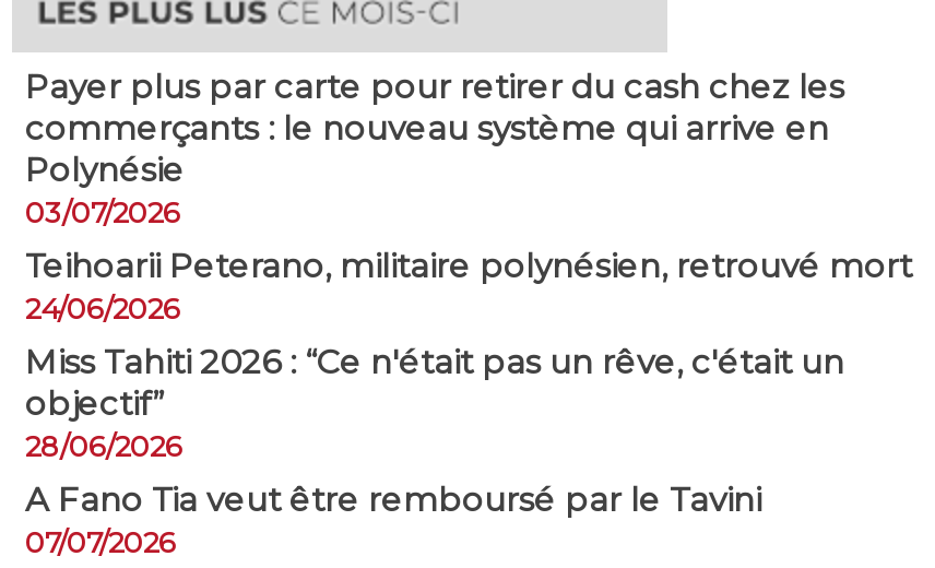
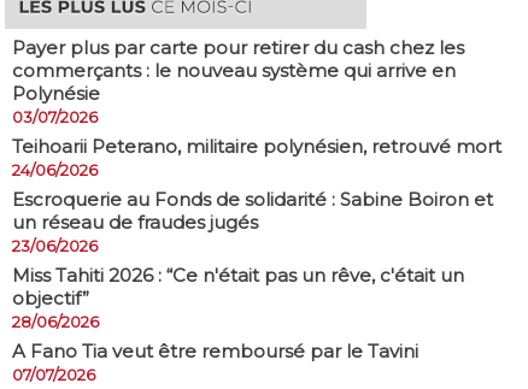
+ Escroquerie au Fonds de solidarité : Sabine Boiron et
+ un réseau de fraudes jugés
+ 23/06/2026
